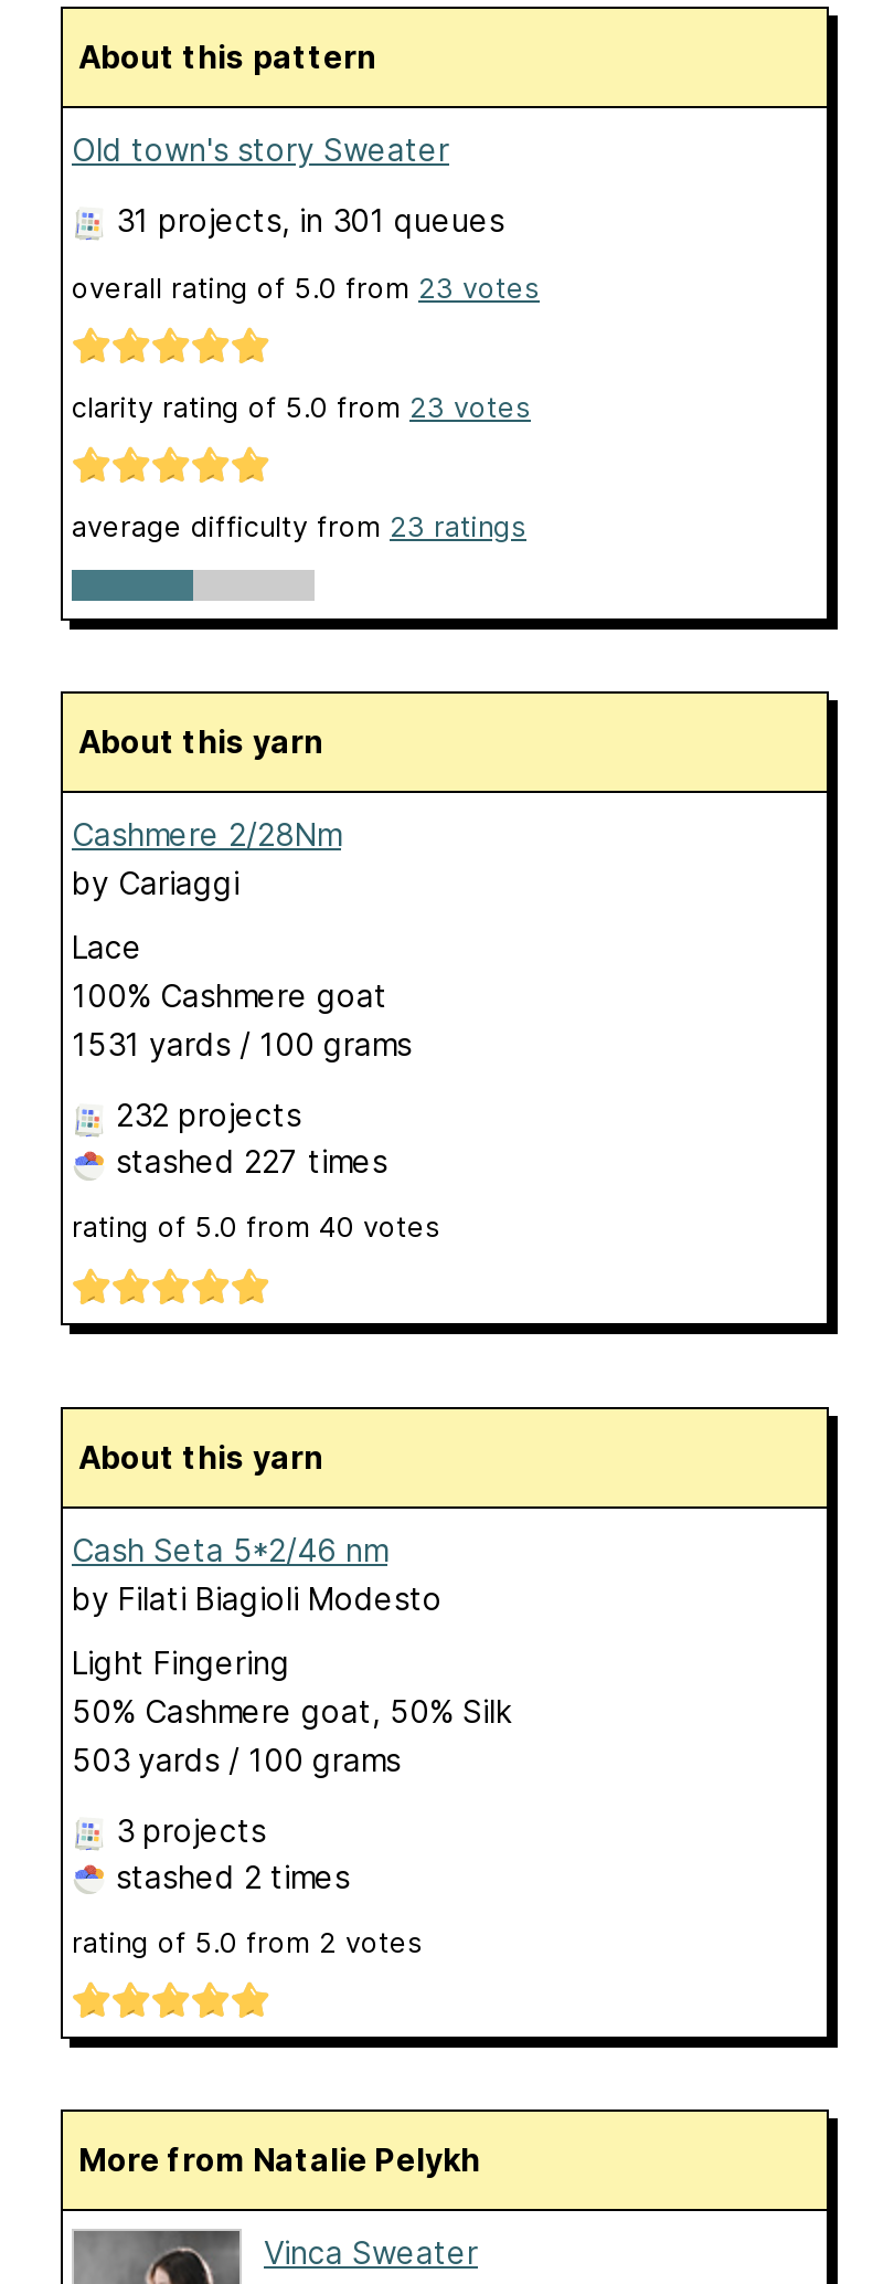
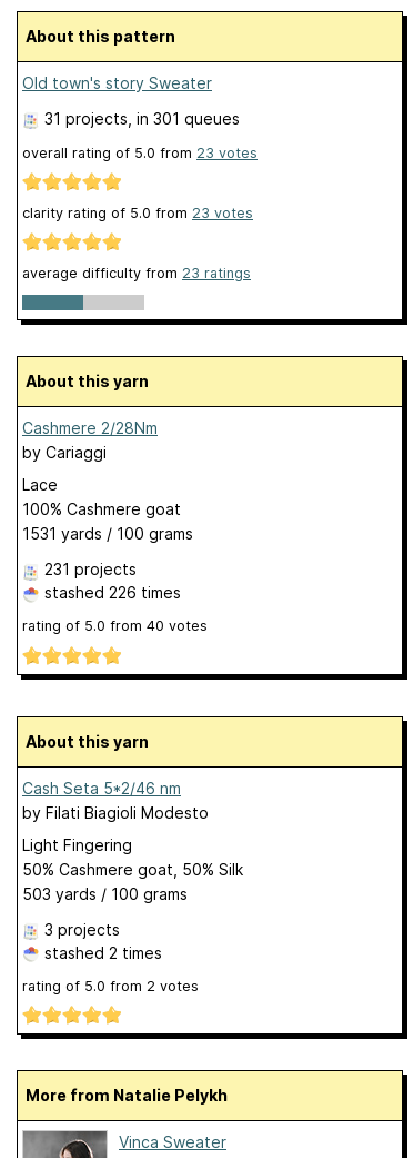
- 232 projects
+ 231 projects

- stashed 227 times
+ stashed 226 times
